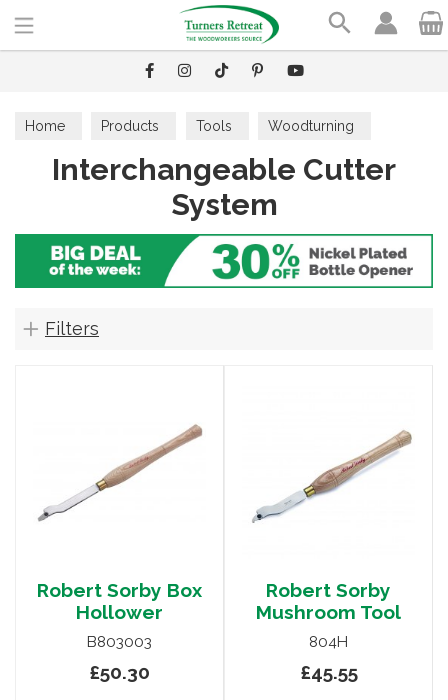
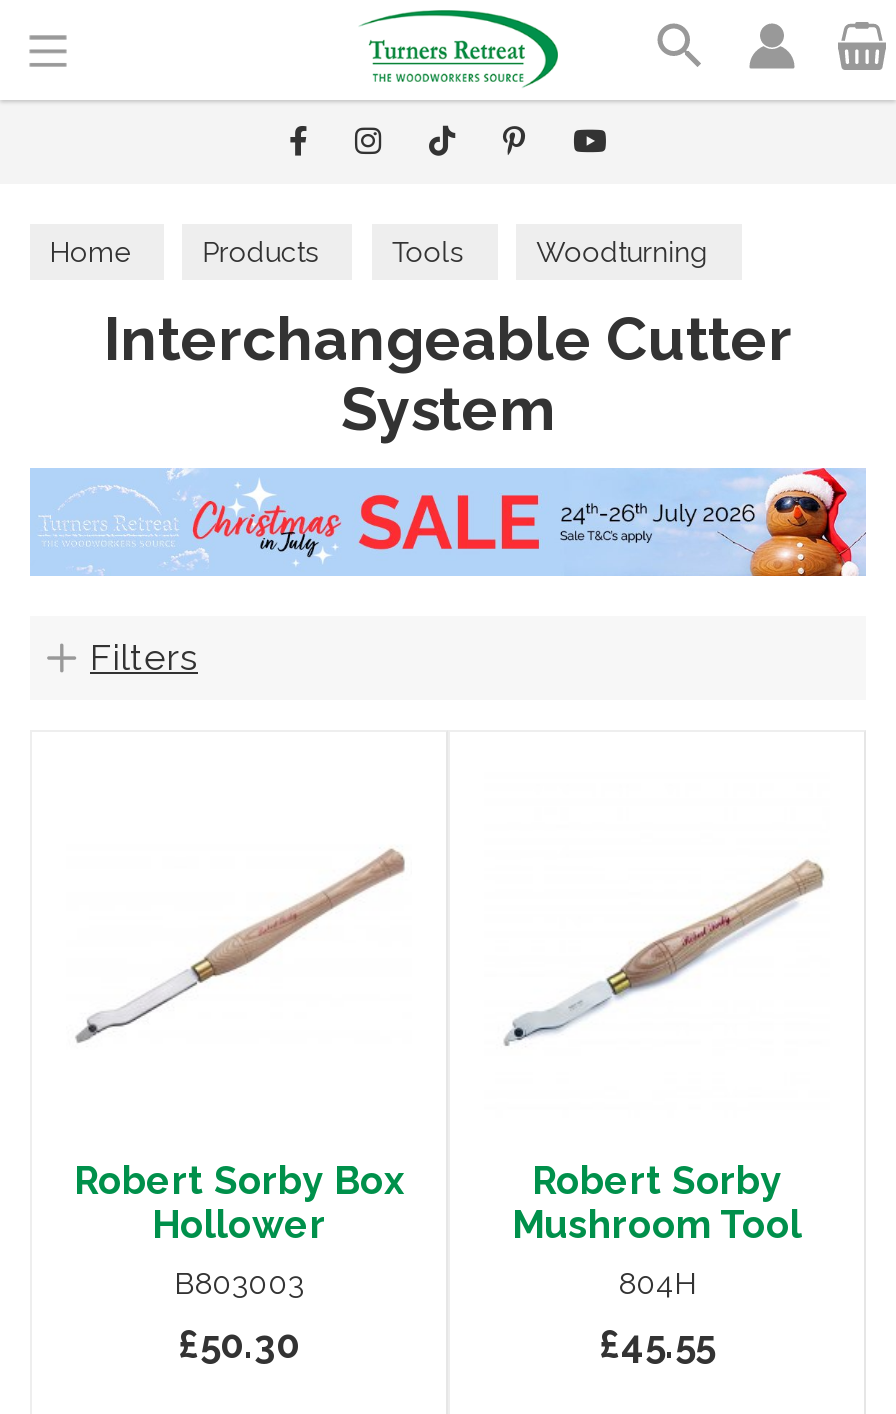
- [image]
+ [image]
